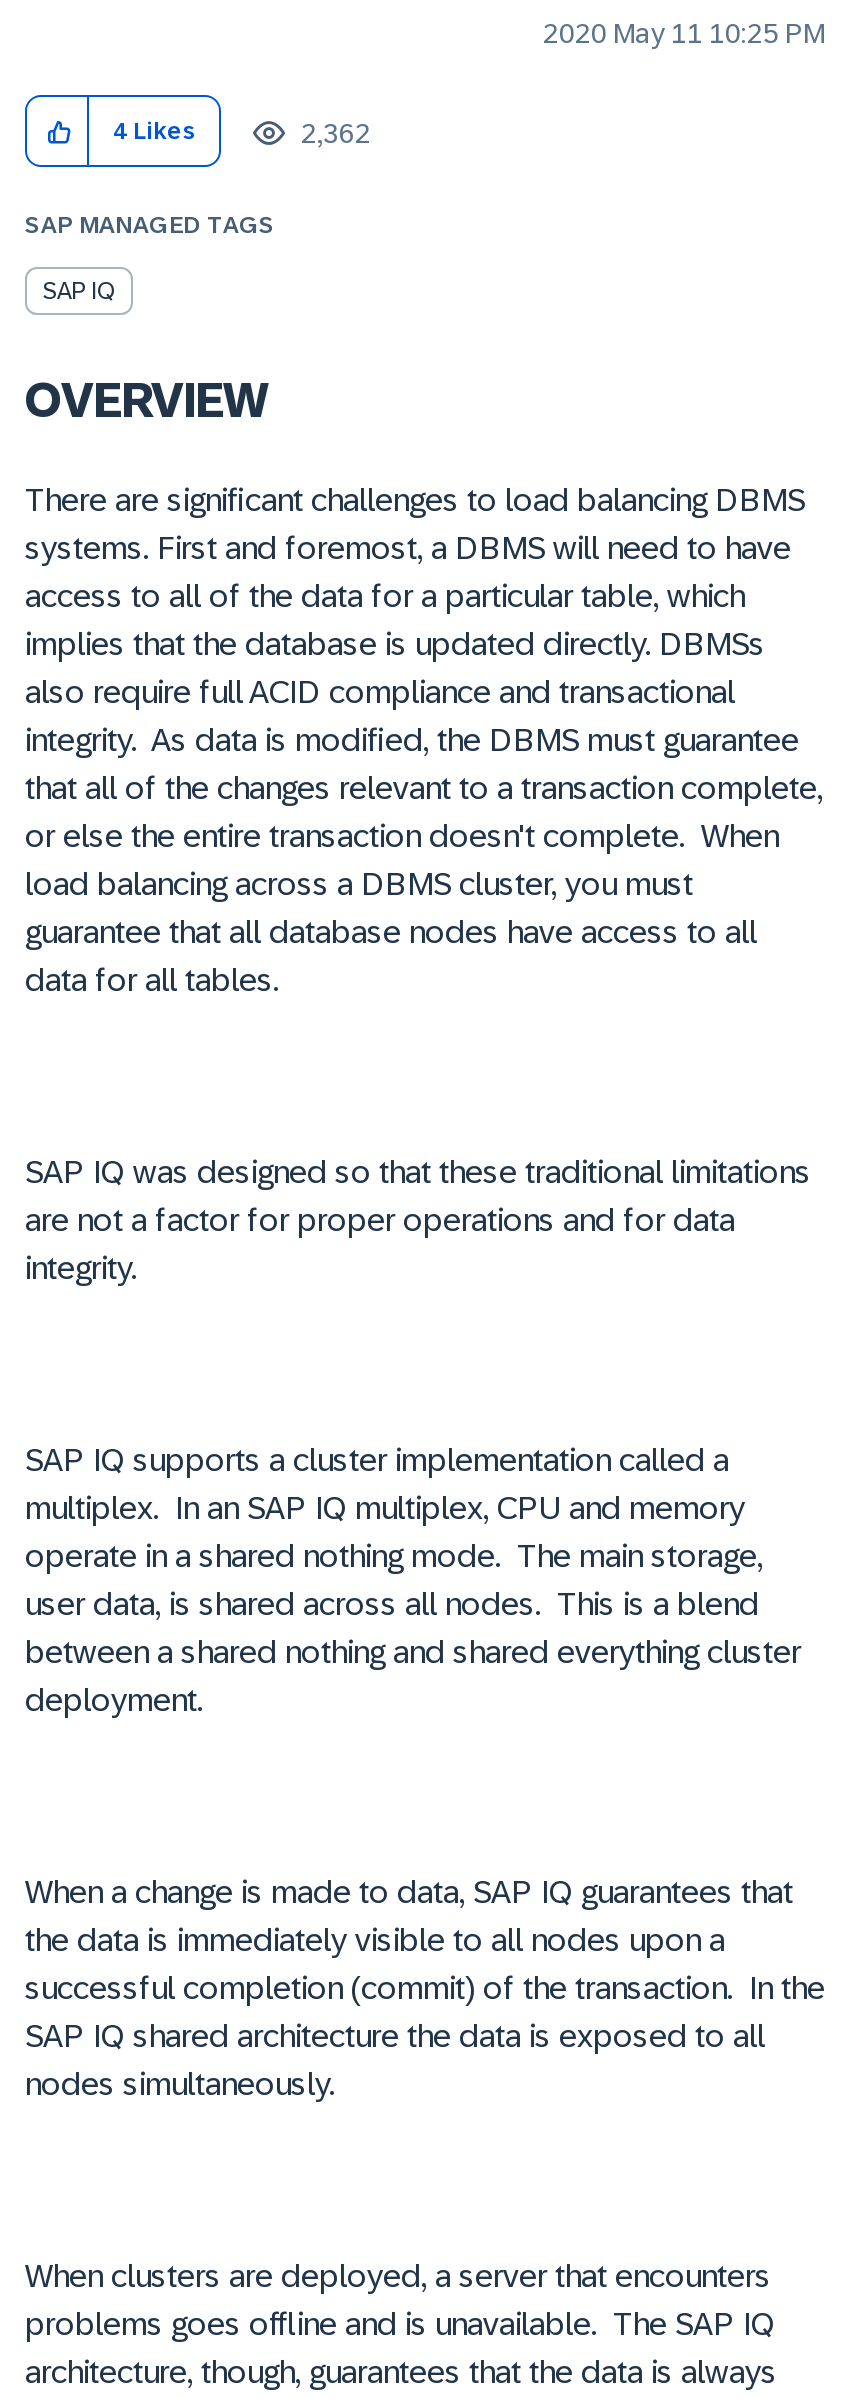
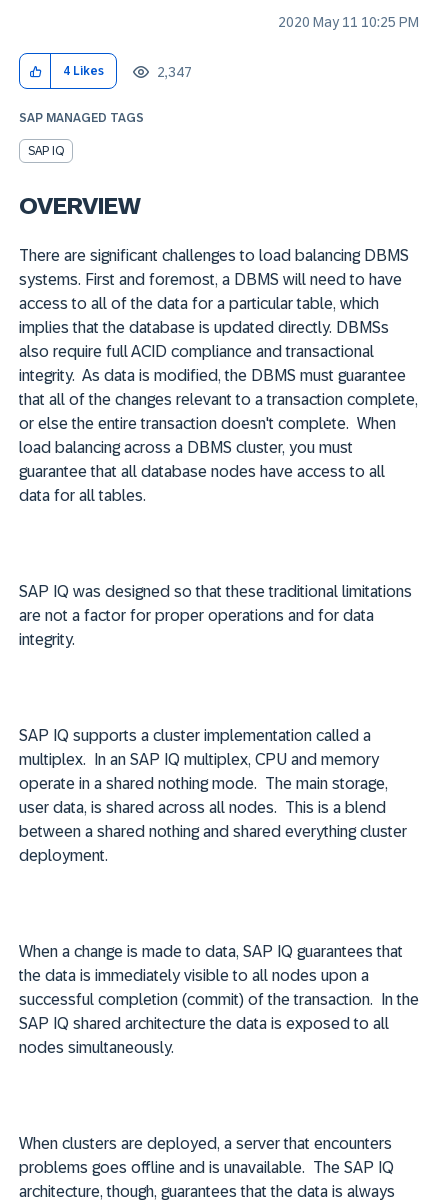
- 2,362
+ 2,347
